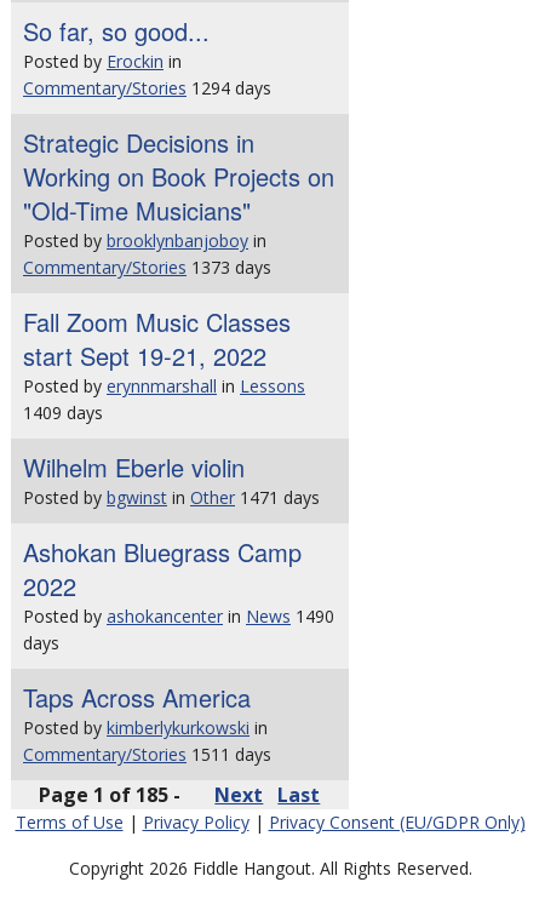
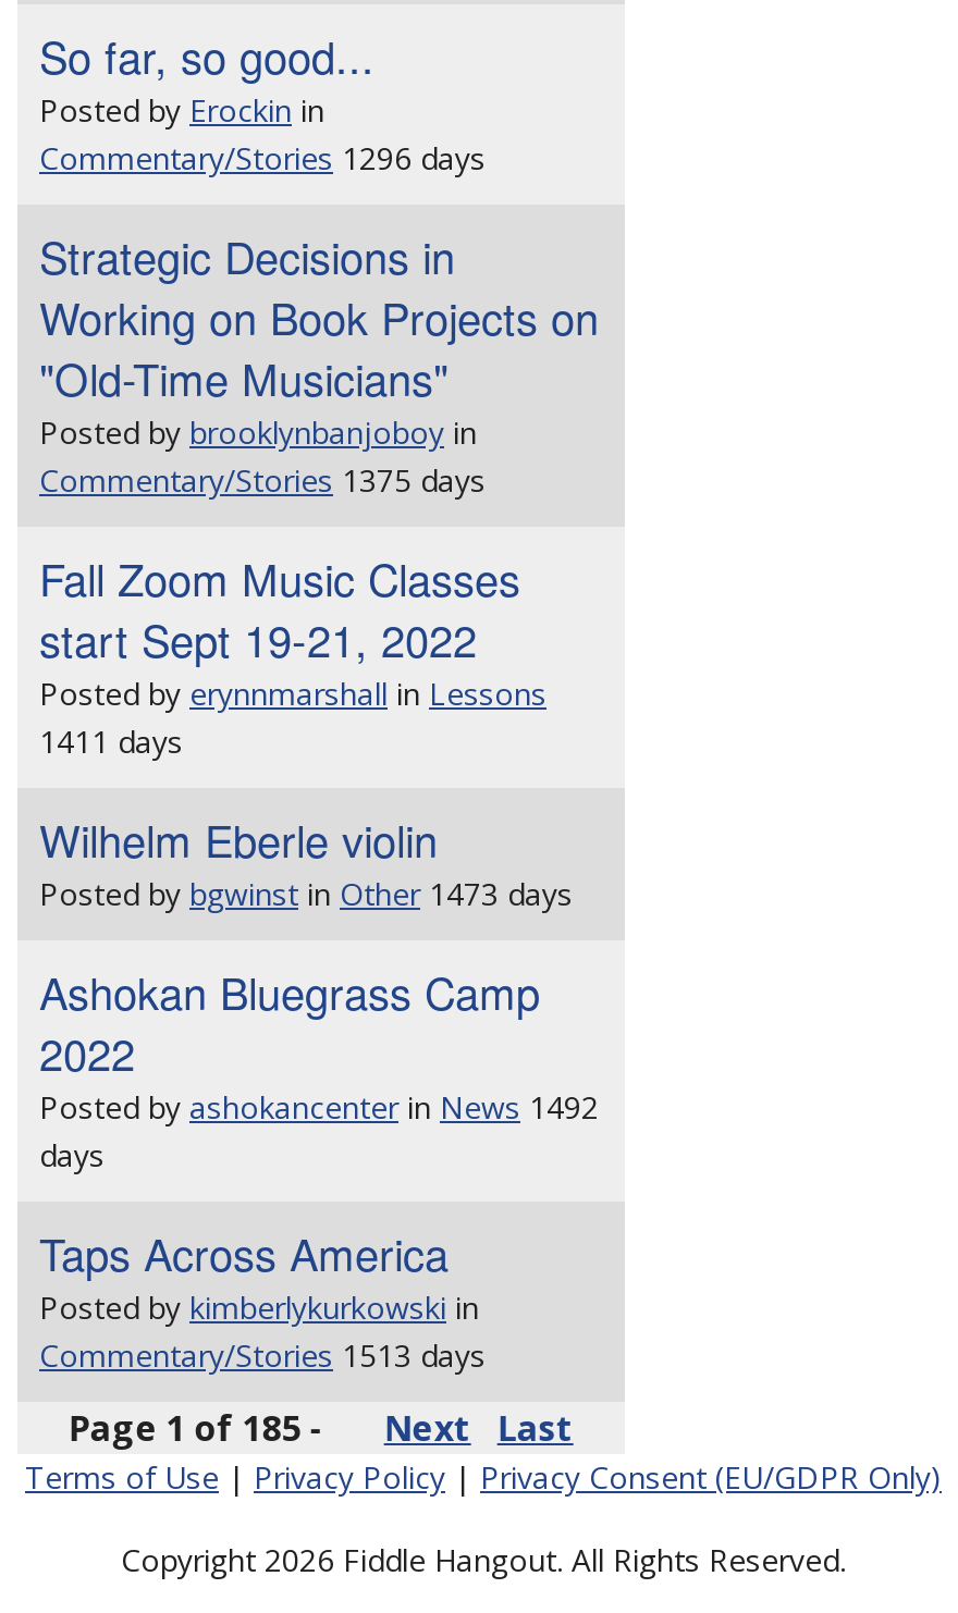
- Commentary/Stories 1294 days
+ Commentary/Stories 1296 days

- Commentary/Stories 1373 days
+ Commentary/Stories 1375 days

- 1409 days
+ 1411 days

- Posted by bgwinst in Other 1471 days
+ Posted by bgwinst in Other 1473 days

- Posted by ashokancenter in News 1490
+ Posted by ashokancenter in News 1492

- Commentary/Stories 1511 days
+ Commentary/Stories 1513 days
